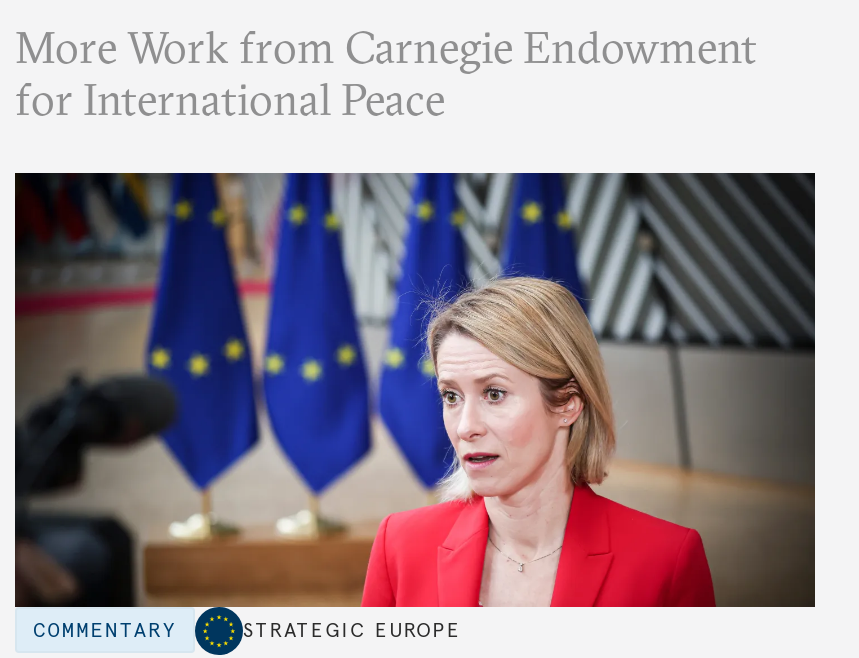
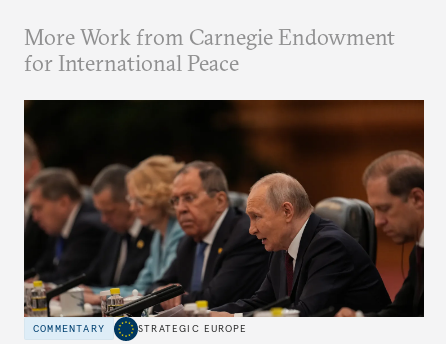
- [image]
+ [image]
